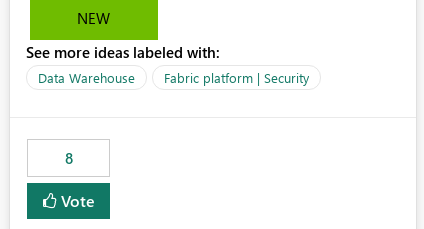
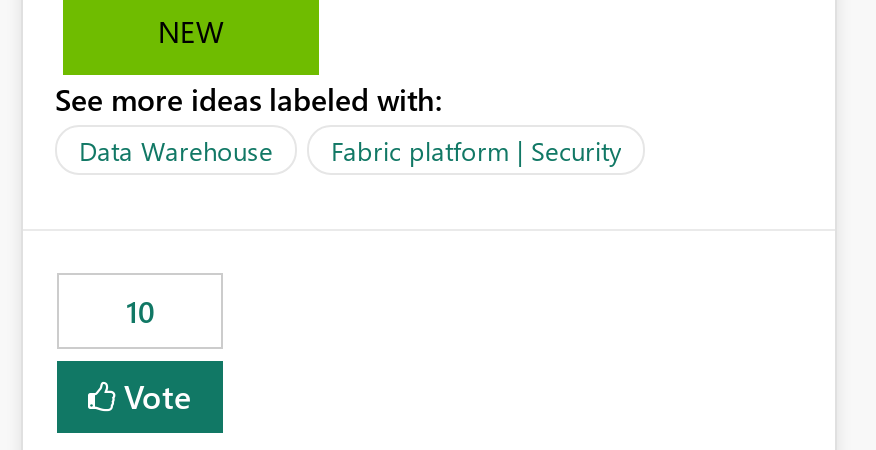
- 8
+ 10
